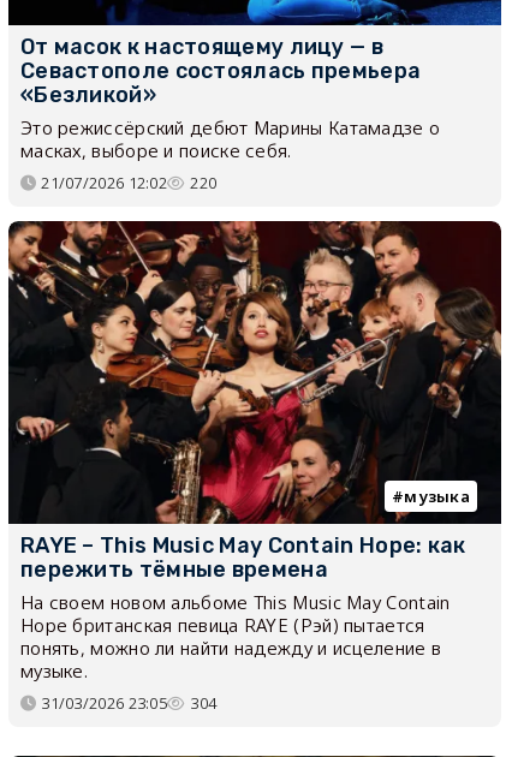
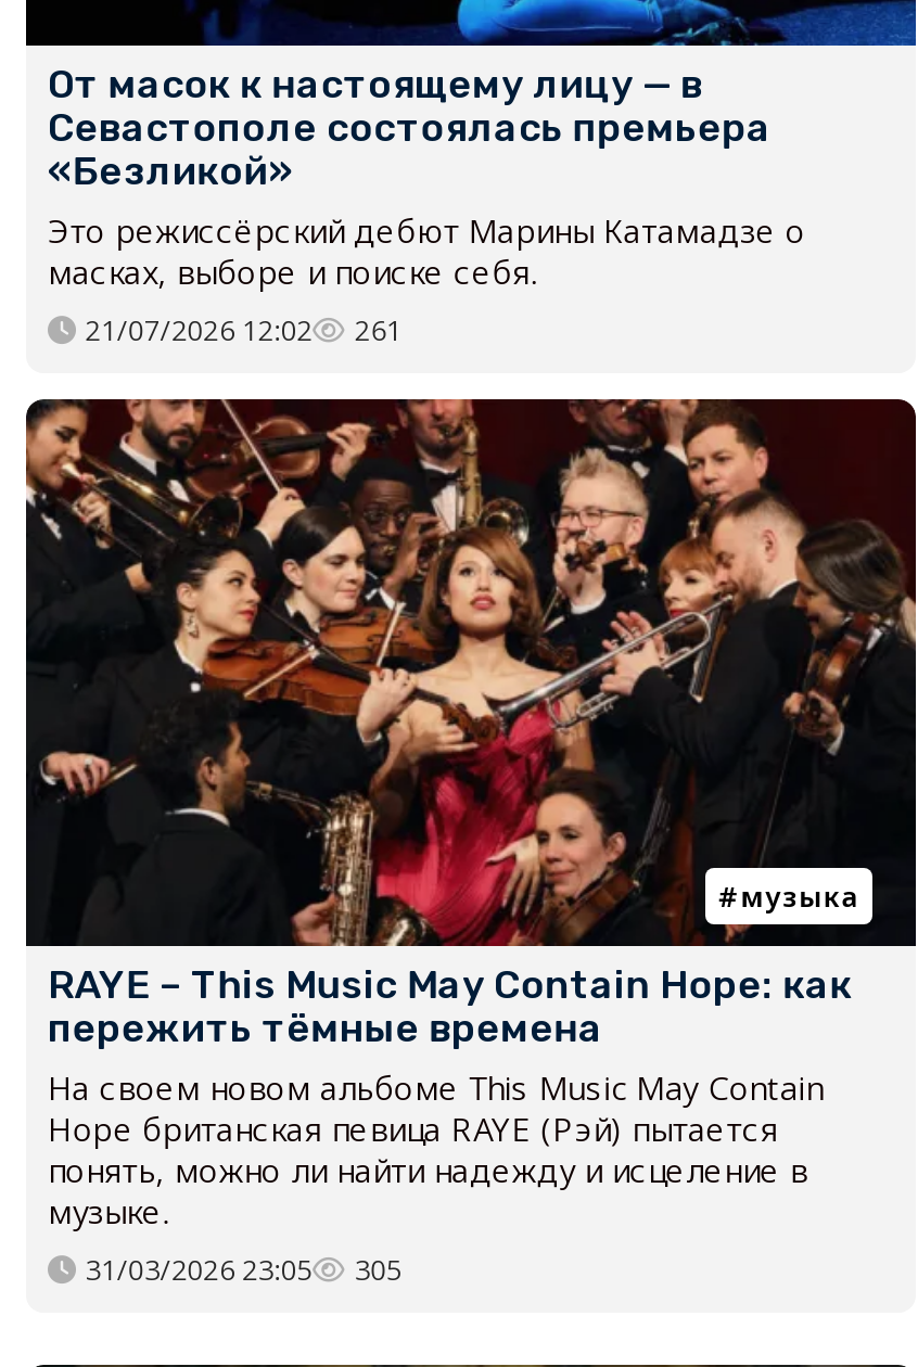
- 21/07/2026 12:02 220
+ 21/07/2026 12:02 261

- 31/03/2026 23:05 304
+ 31/03/2026 23:05 305
